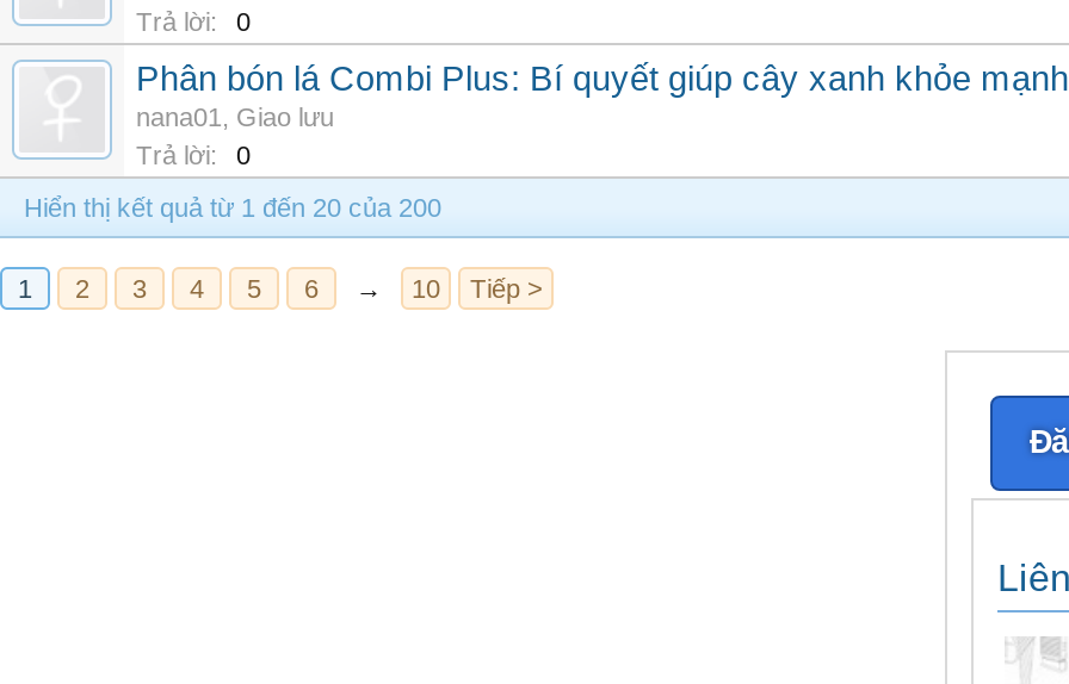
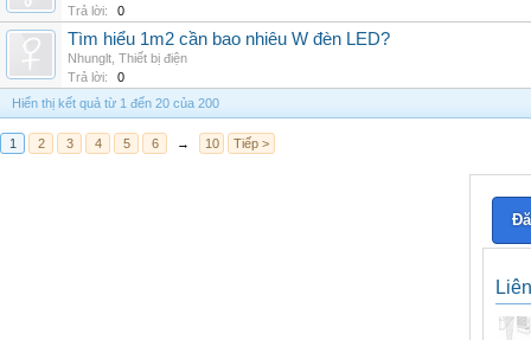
- Phân bón lá Combi Plus: Bí quyết giúp cây xanh khỏe mạnh
- nana01, Giao lưu
+ Tìm hiểu 1m2 cần bao nhiêu W đèn LED?
+ Nhunglt, Thiết bị điện
